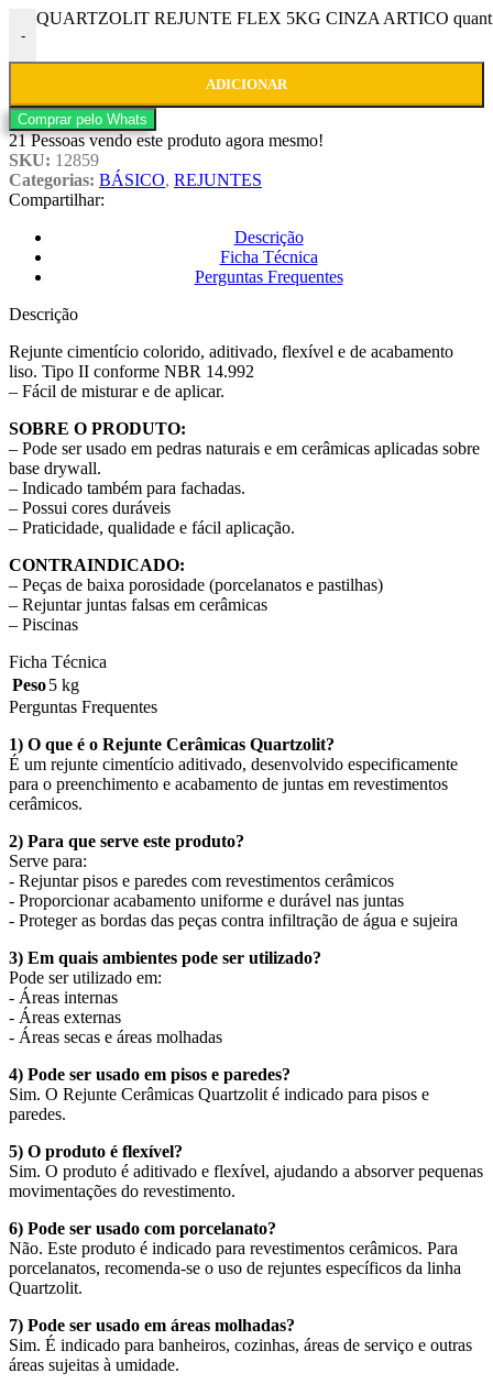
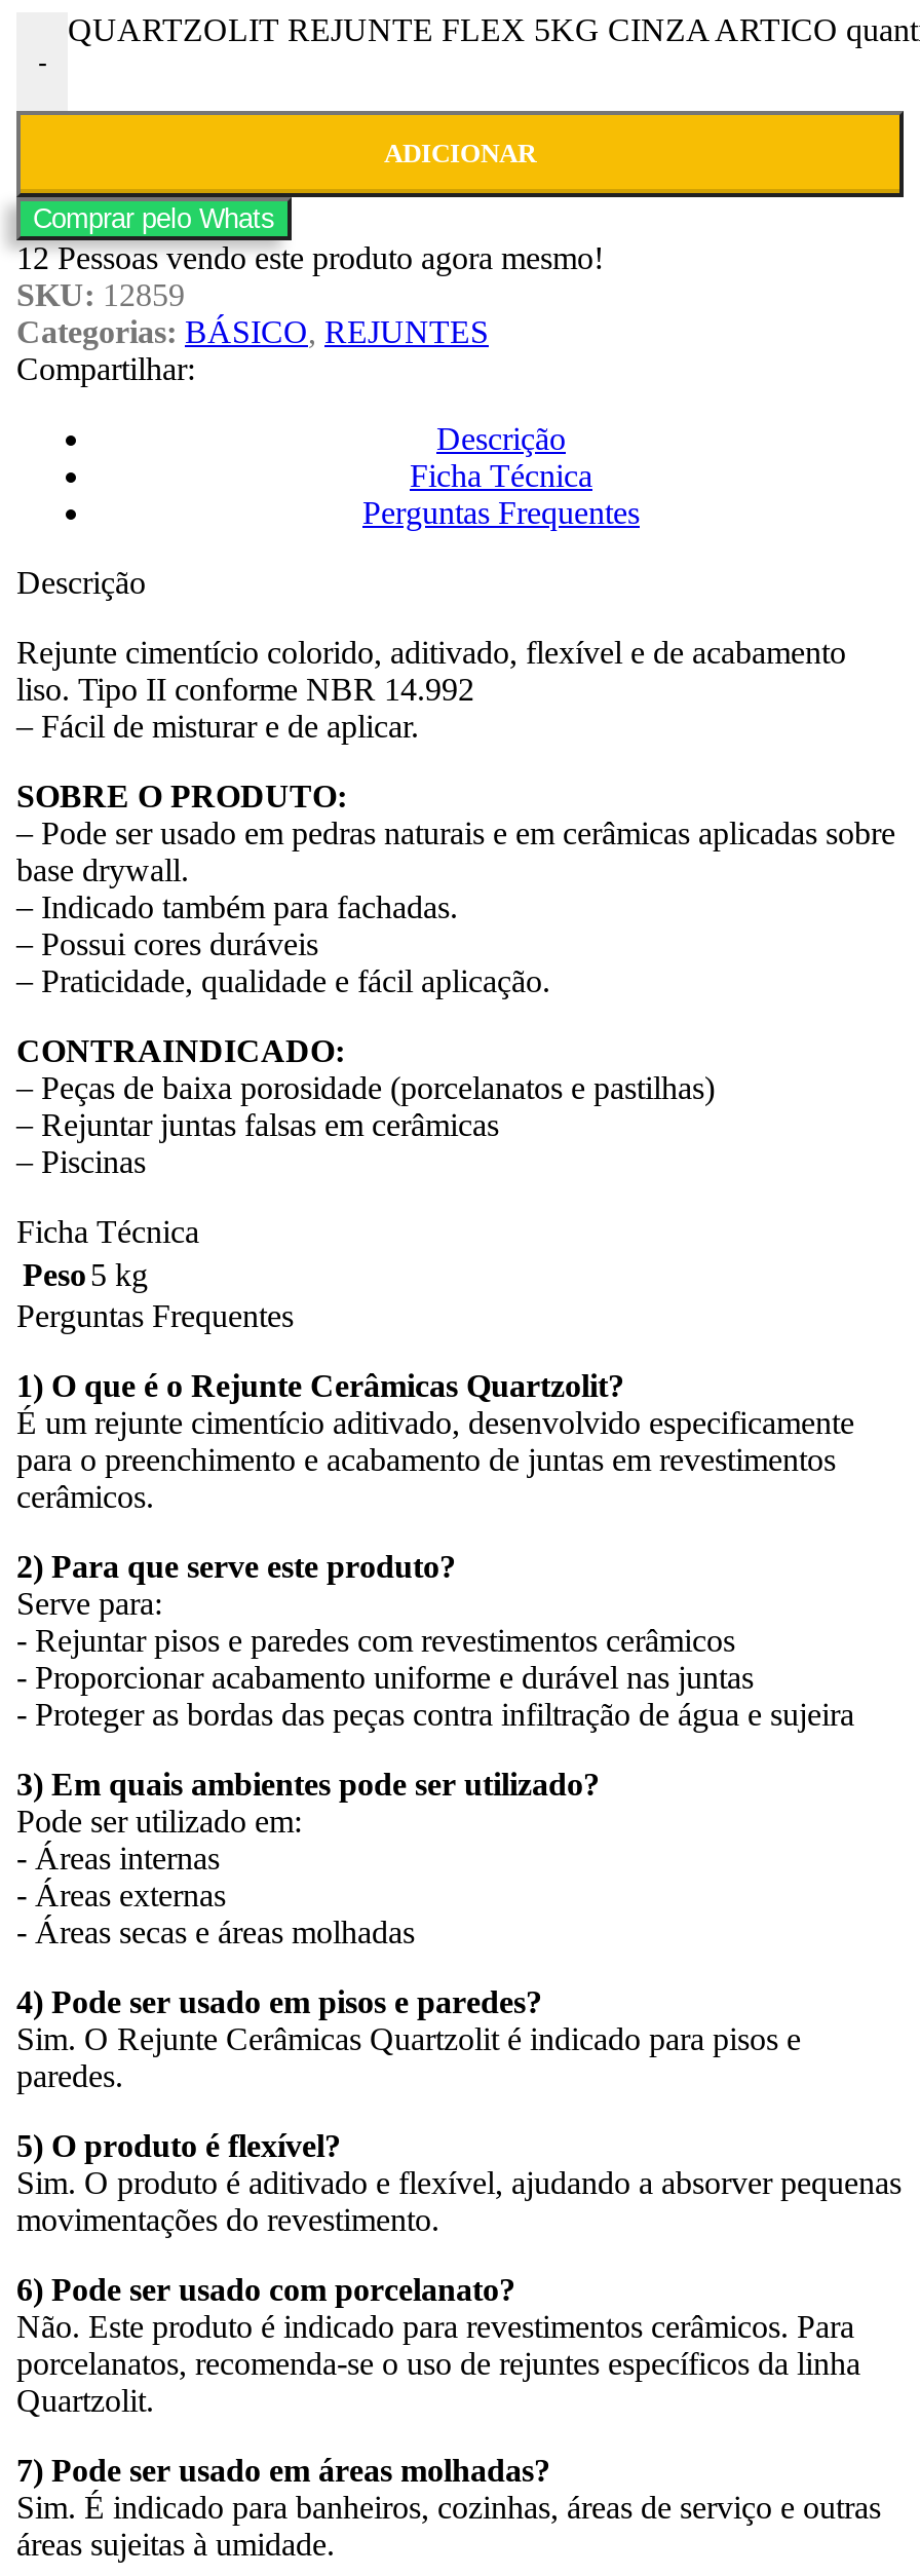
- 21 Pessoas vendo este produto agora mesmo!
+ 12 Pessoas vendo este produto agora mesmo!
